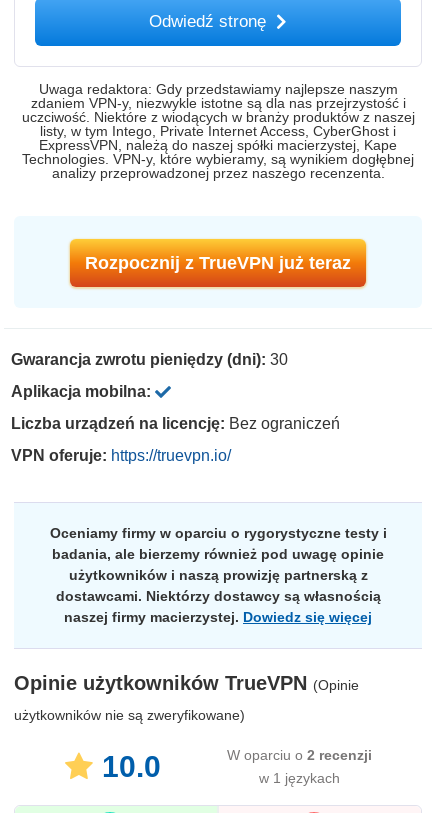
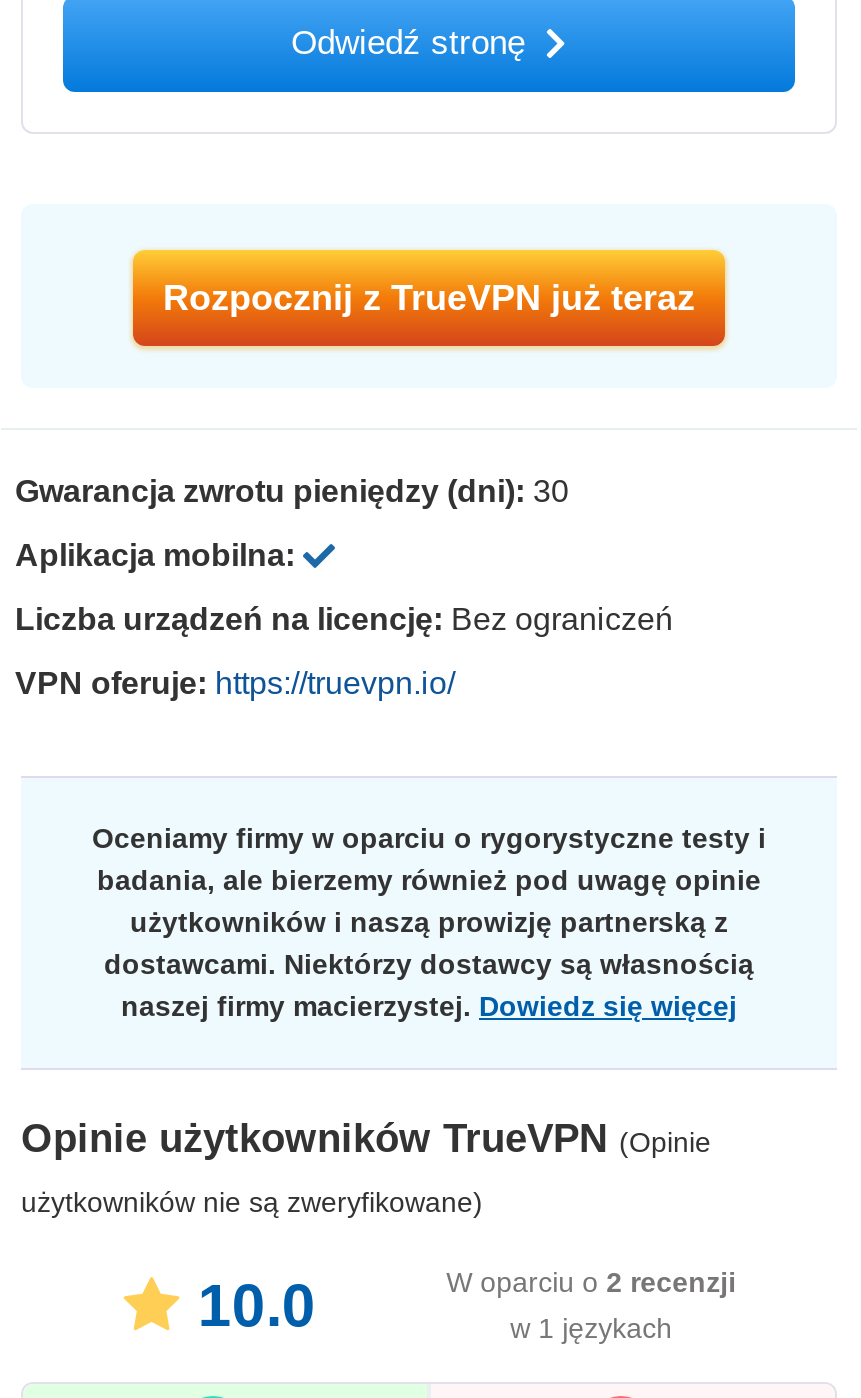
- Uwaga redaktora: Gdy przedstawiamy najlepsze naszym
- zdaniem VPN-y, niezwykle istotne są dla nas przejrzystość i
- uczciwość. Niektóre z wiodących w branży produktów z naszej
- listy, w tym Intego, Private Internet Access, CyberGhost i
- ExpressVPN, należą do naszej spółki macierzystej, Kape
- Technologies. VPN-y, które wybieramy, są wynikiem dogłębnej
- analizy przeprowadzonej przez naszego recenzenta.
